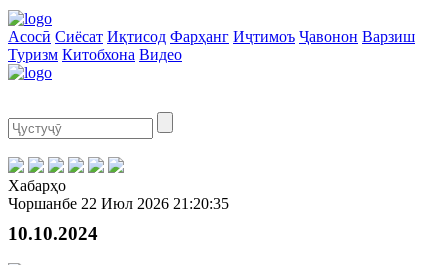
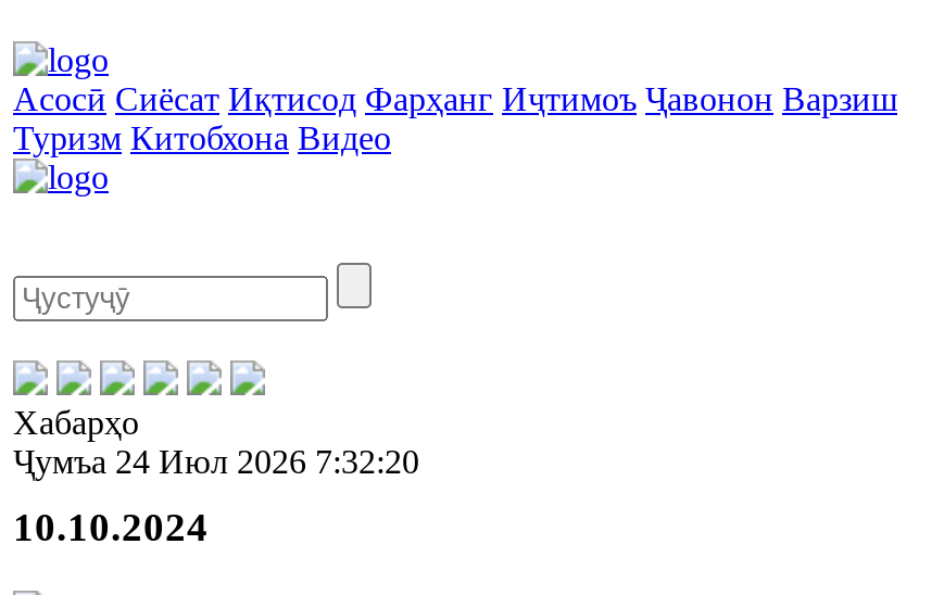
- Чоршанбе 22 Июл 2026 21:20:35
+ Ҷумъа 24 Июл 2026 7:32:20
